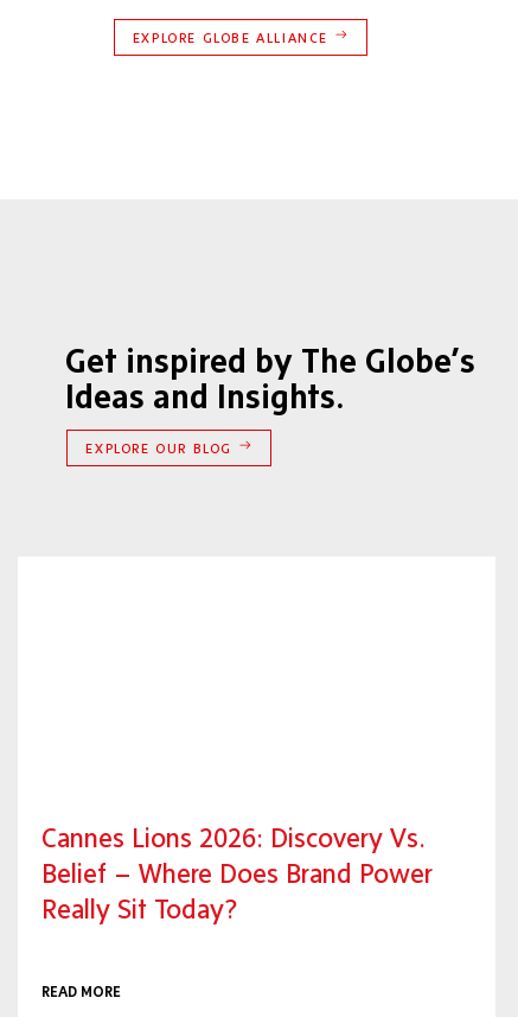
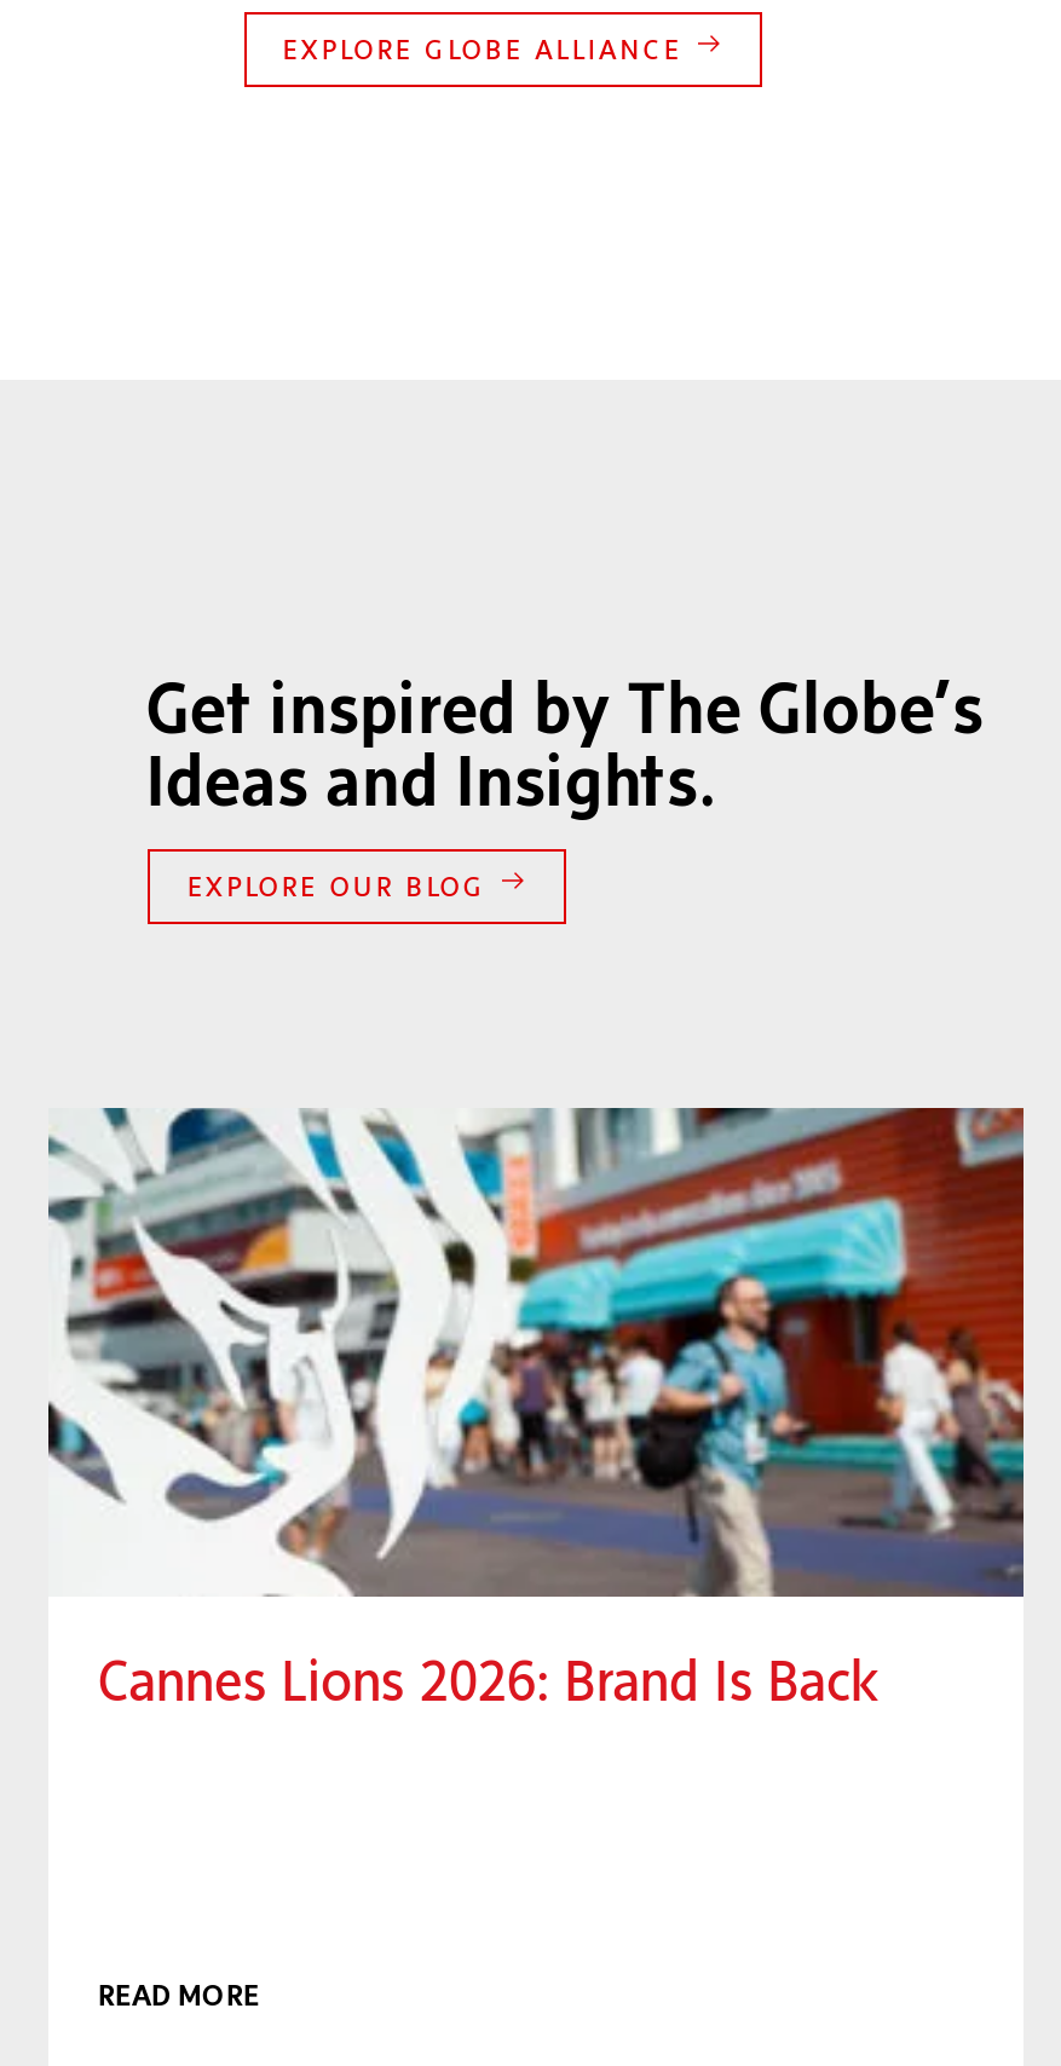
+ [image]

- Cannes Lions 2026: Discovery Vs.
- Belief – Where Does Brand Power
- Really Sit Today?
+ Cannes Lions 2026: Brand Is Back
